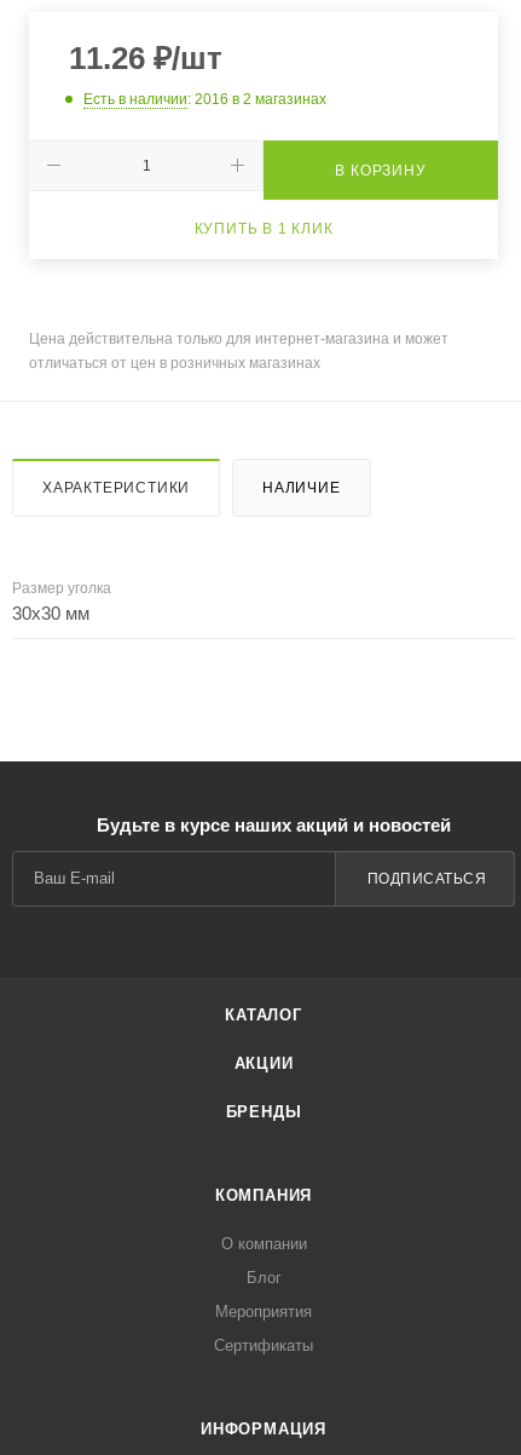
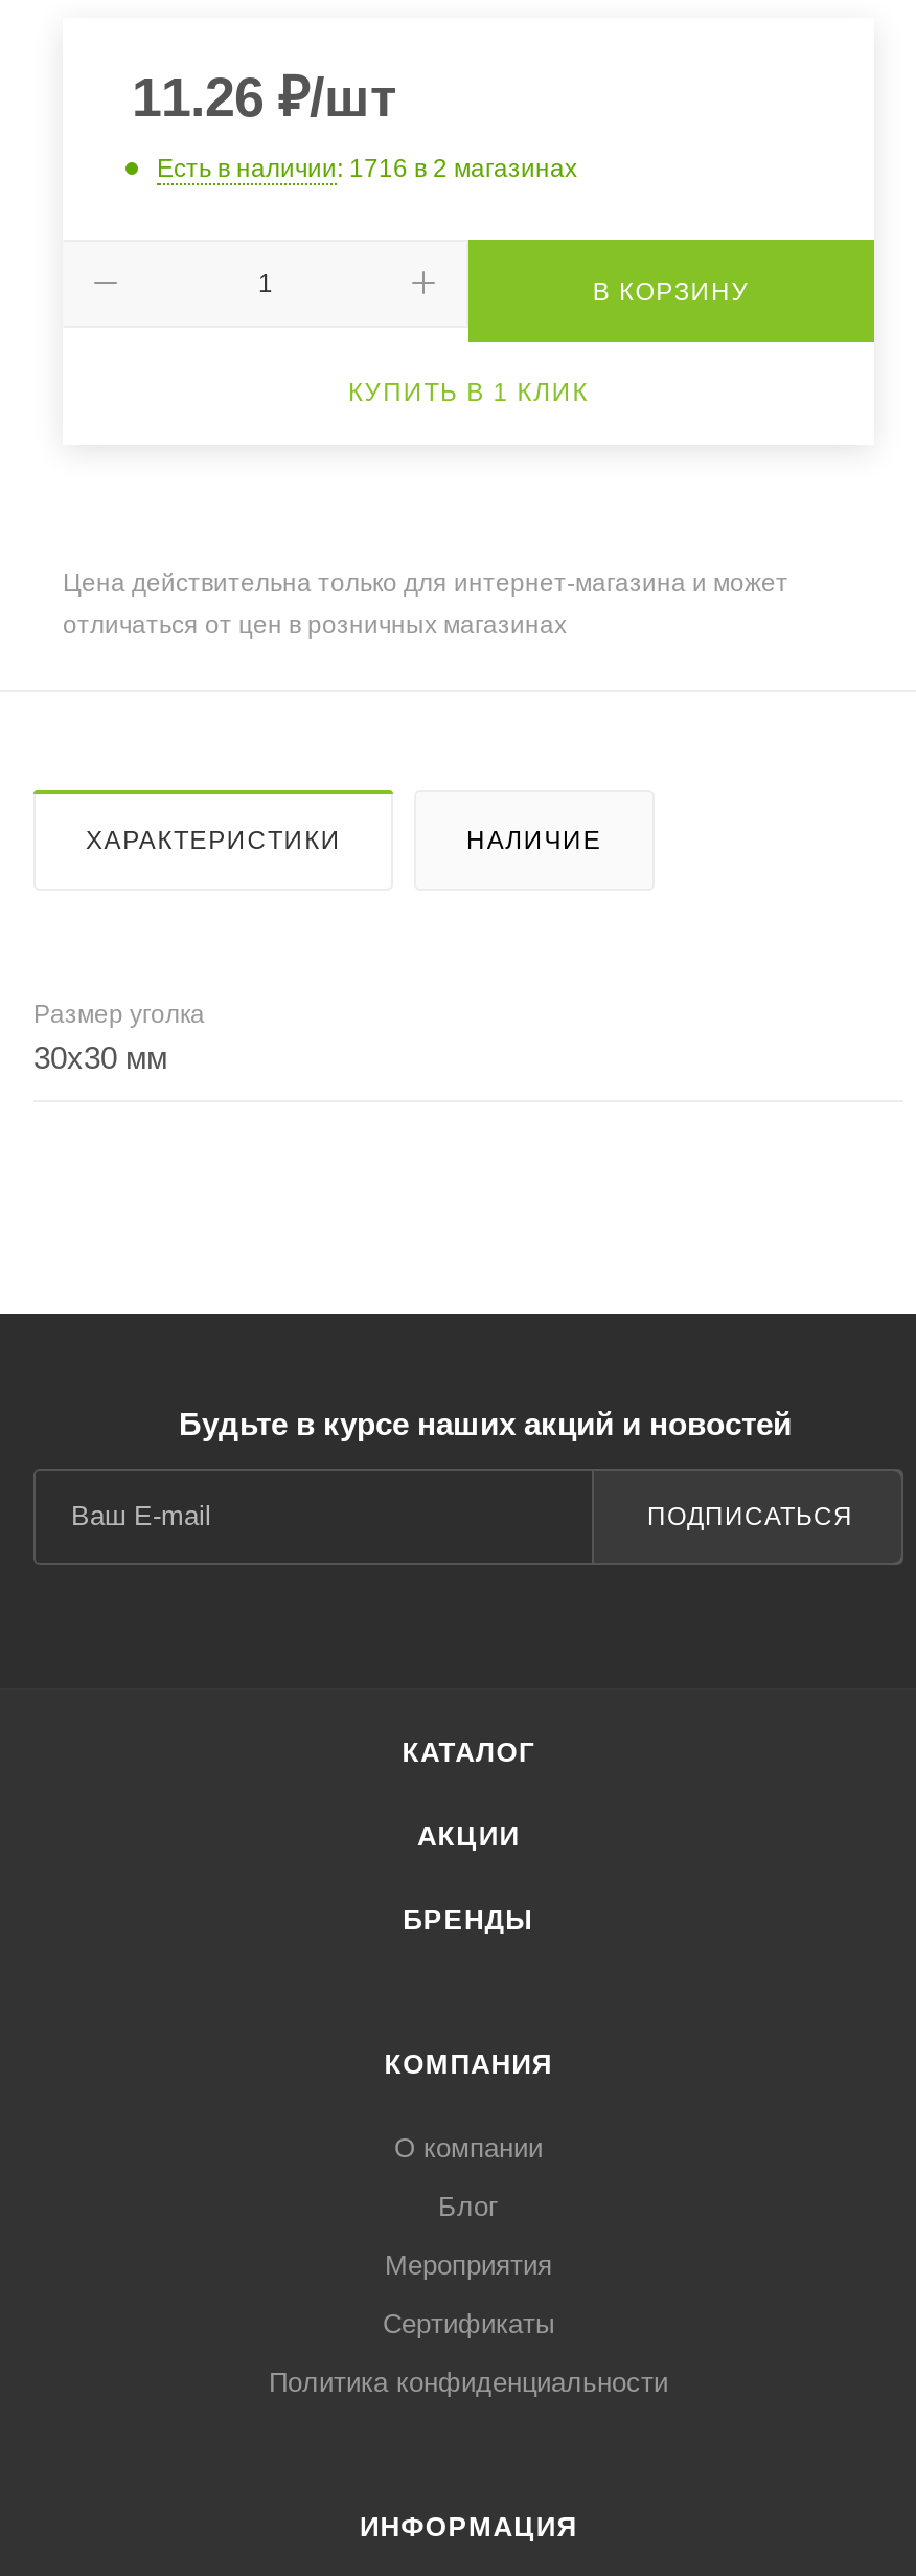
- Есть в наличии: 2016 в 2 магазинах
+ Есть в наличии: 1716 в 2 магазинах

+ Политика конфиденциальности
